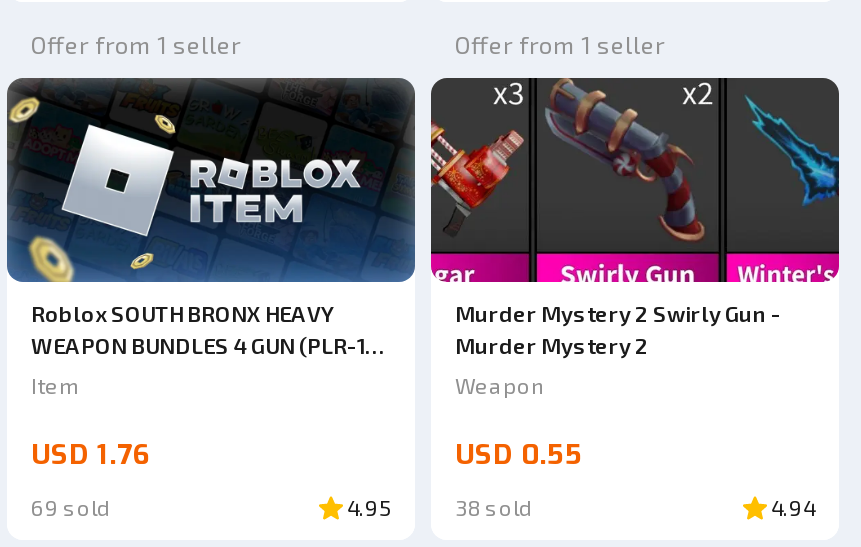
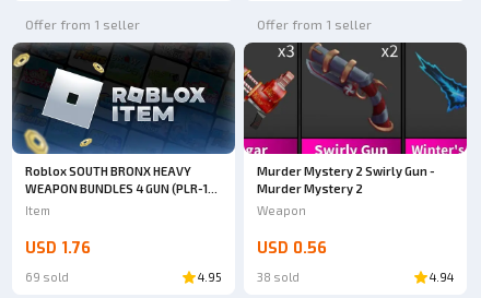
- USD 0.55
+ USD 0.56
